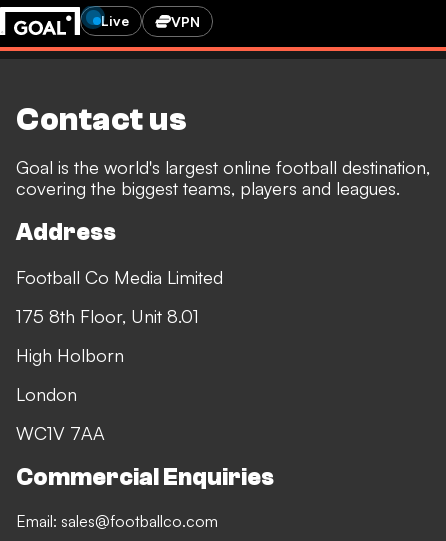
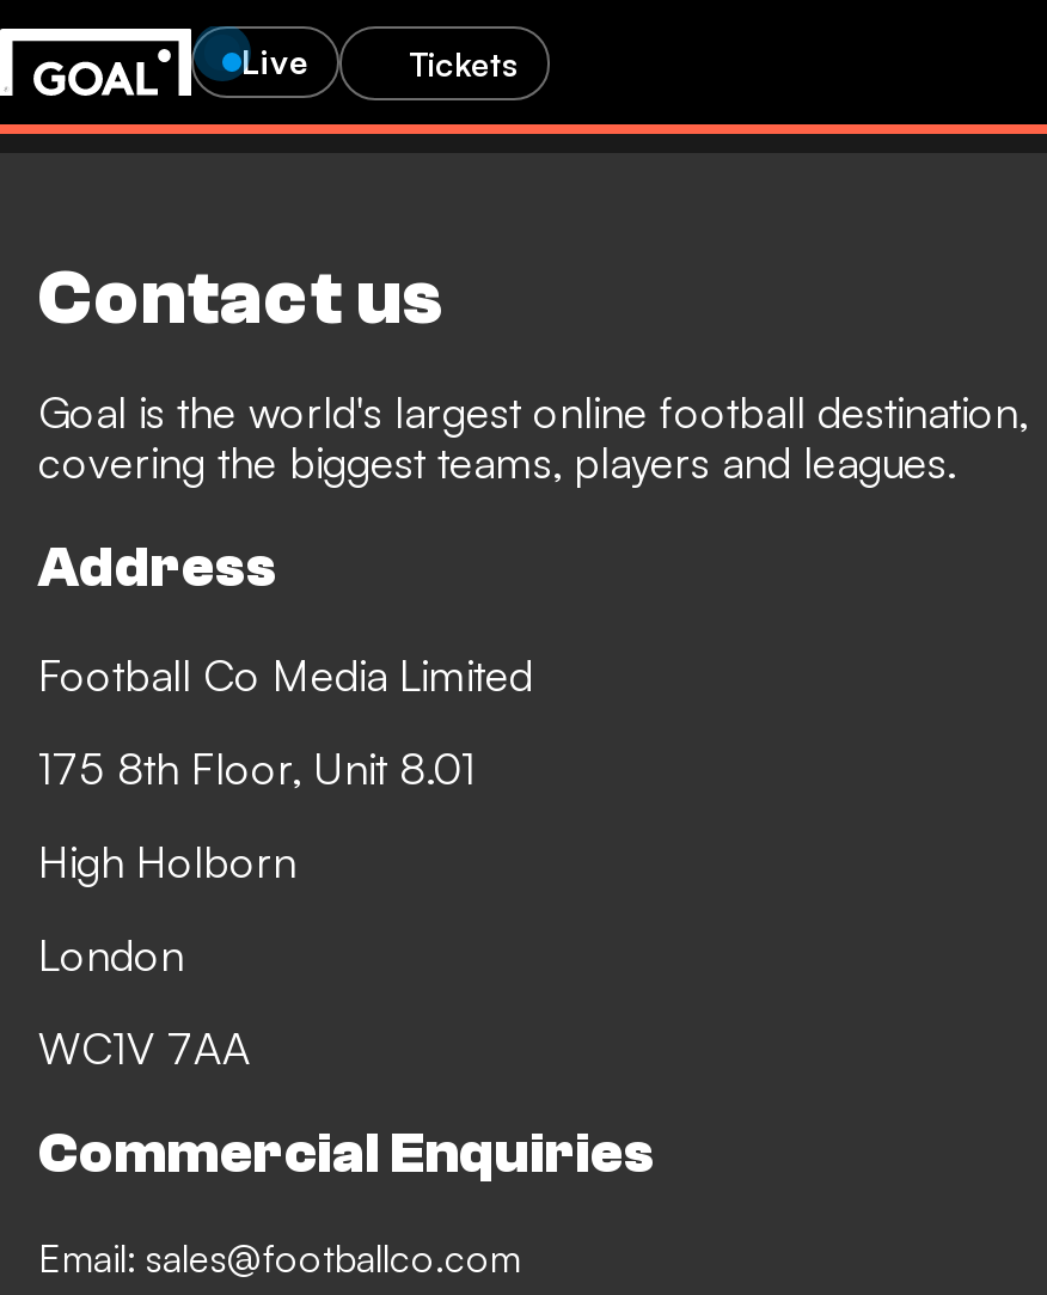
- VPN
+ Tickets
